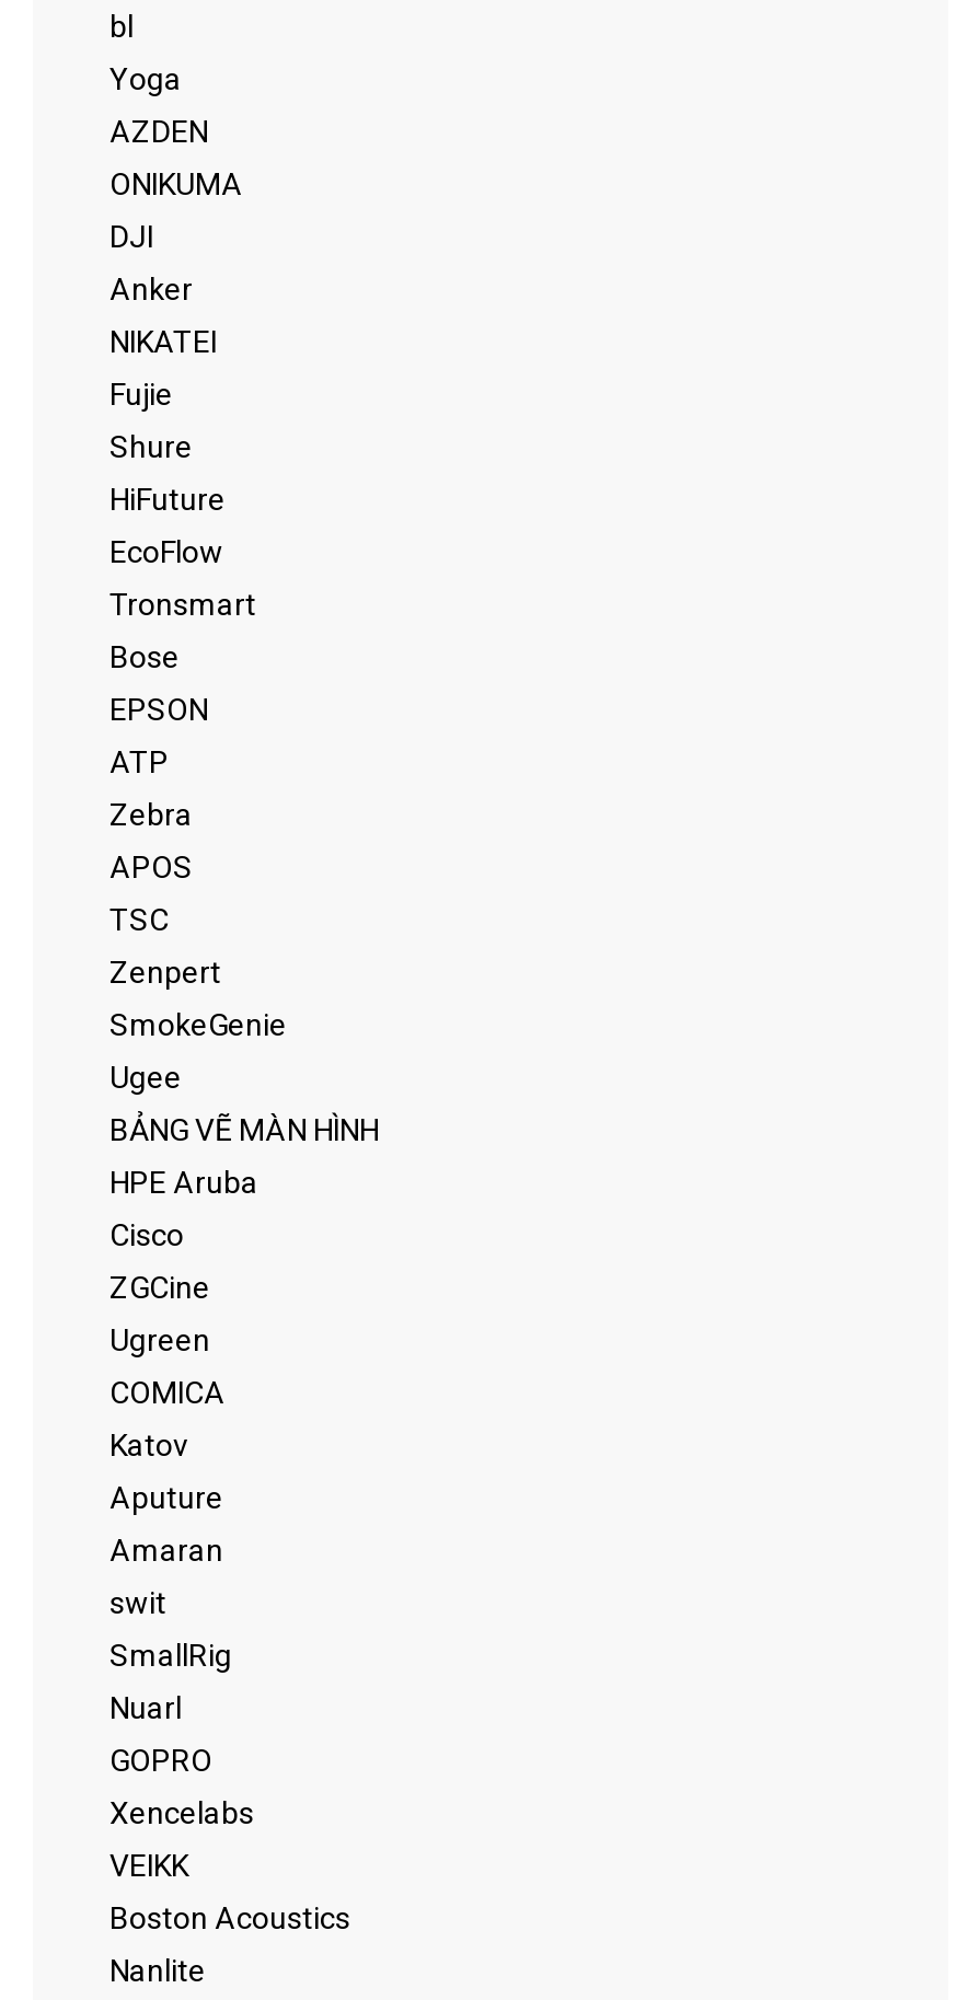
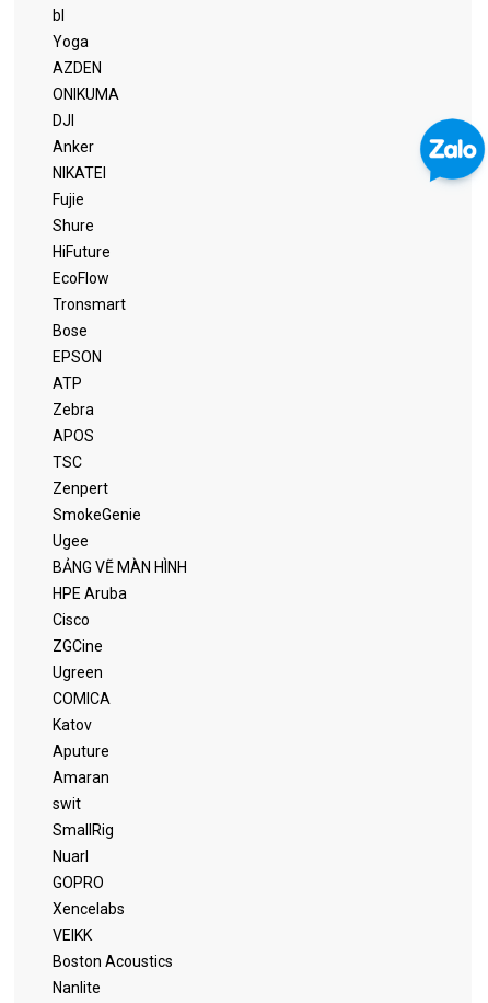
+ [image]
